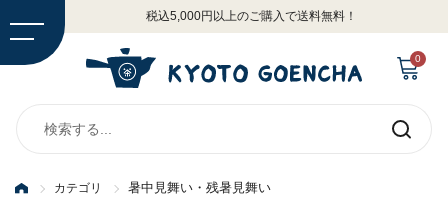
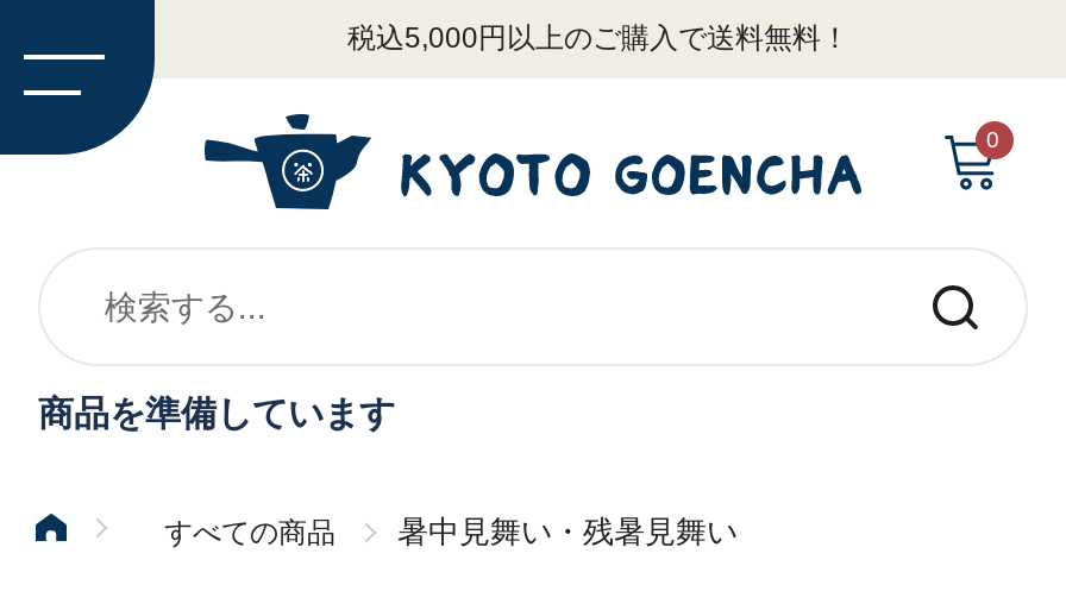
- カテゴリ
+ 商品を準備しています
+ すべての商品
